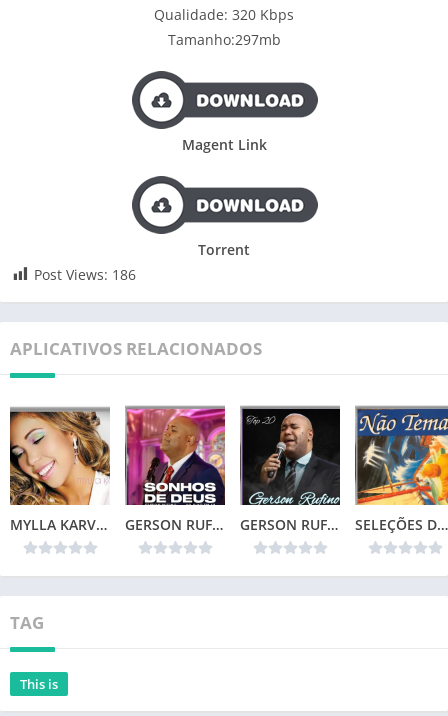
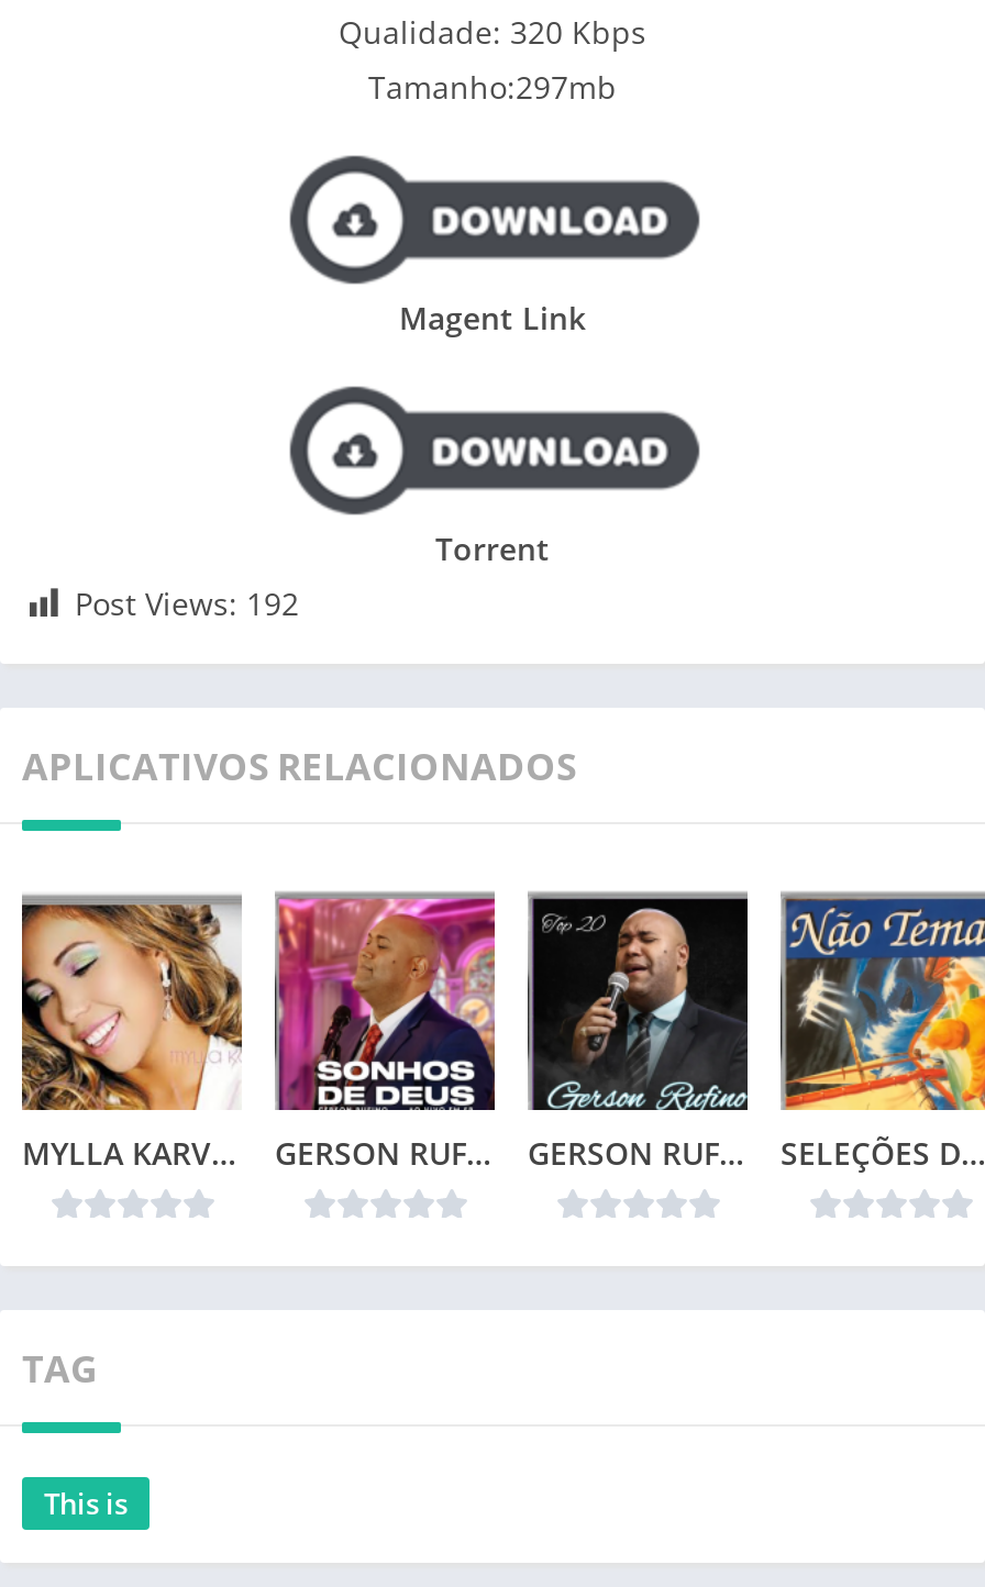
- Post Views: 186
+ Post Views: 192
